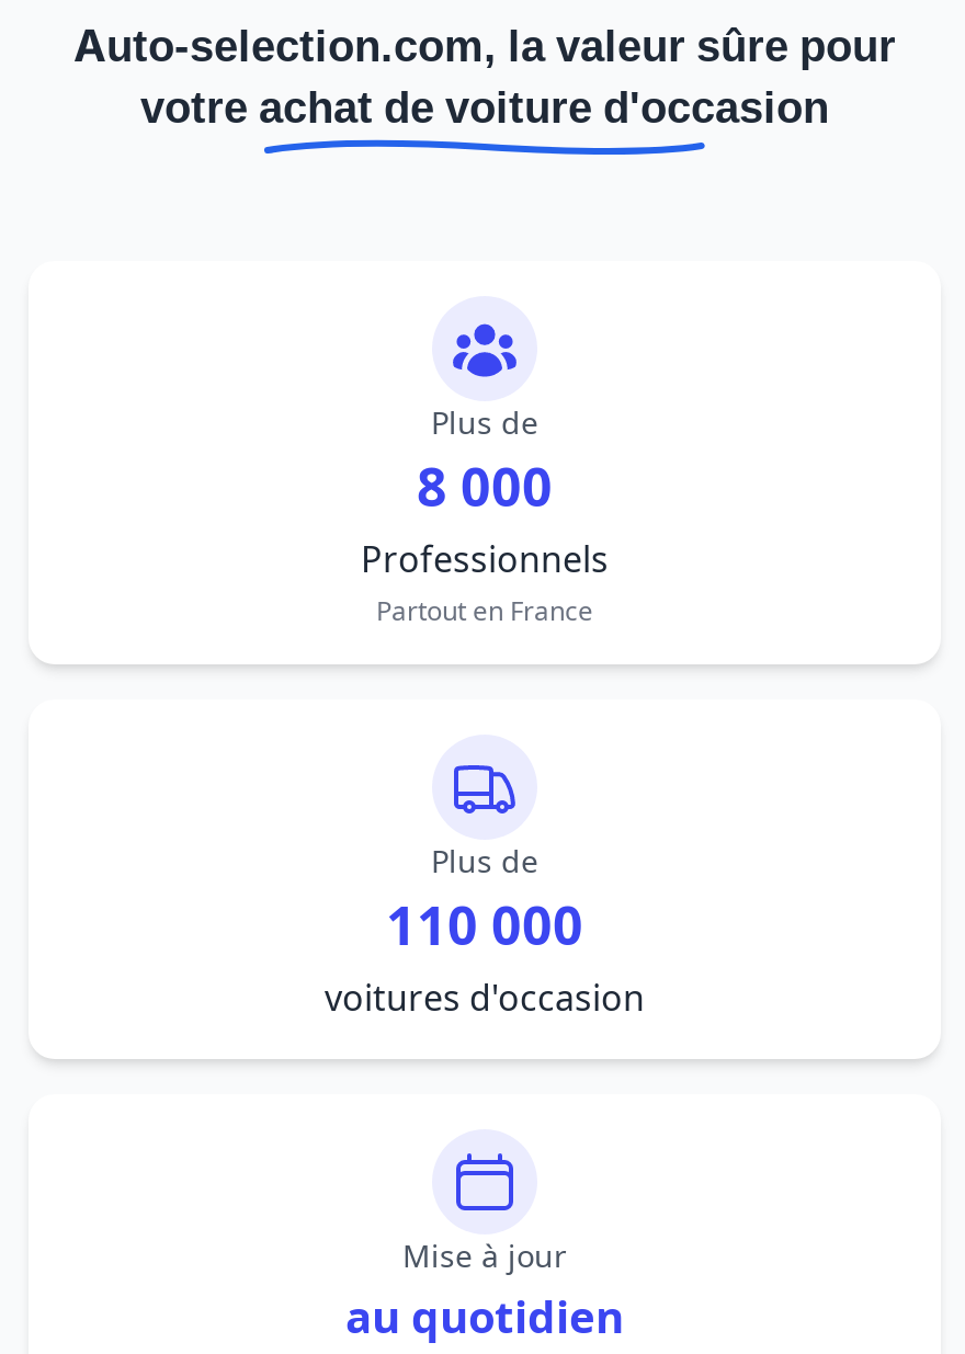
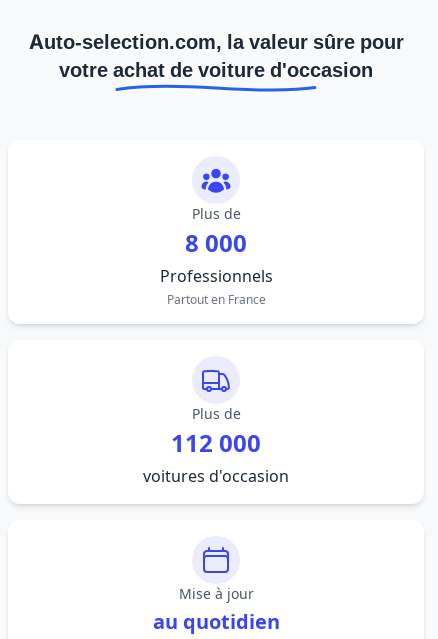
- 110 000
+ 112 000
